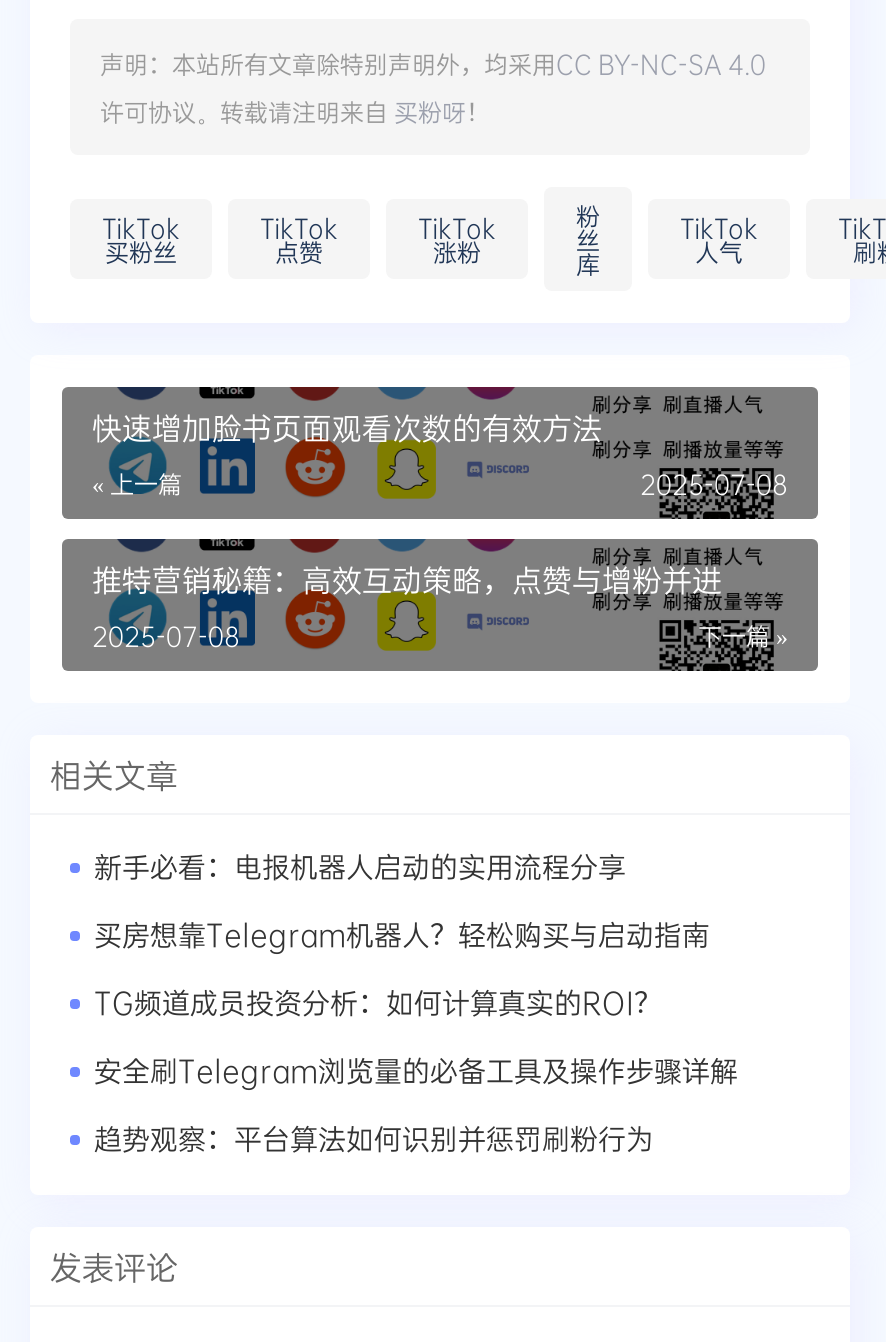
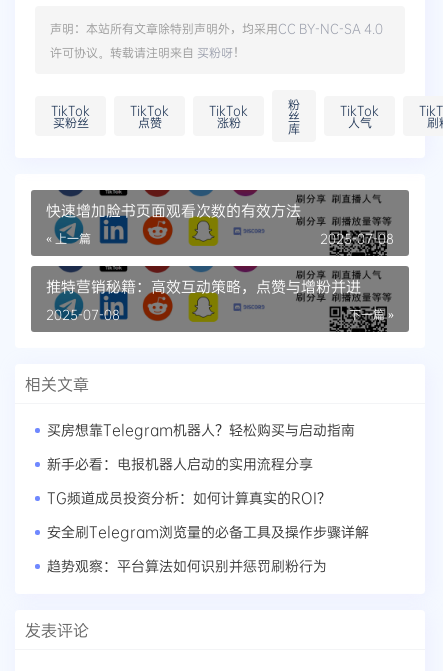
moved down: 新手必看：电报机器人启动的实用流程分享

moved up: 买房想靠Telegram机器人？轻松购买与启动指南
